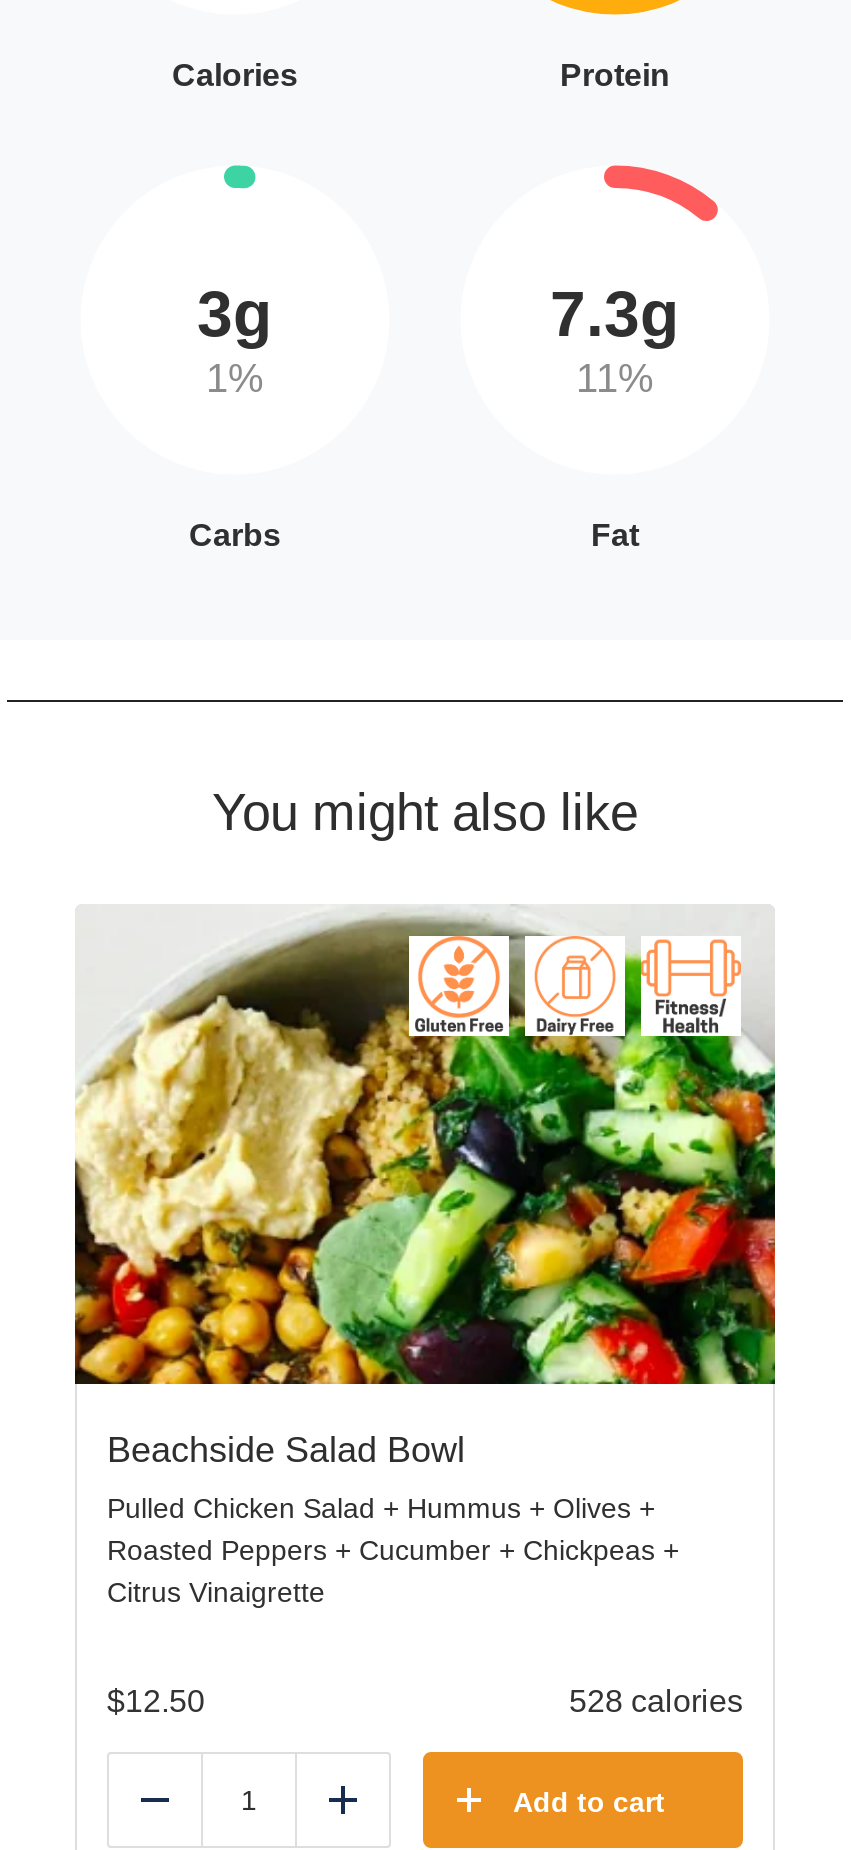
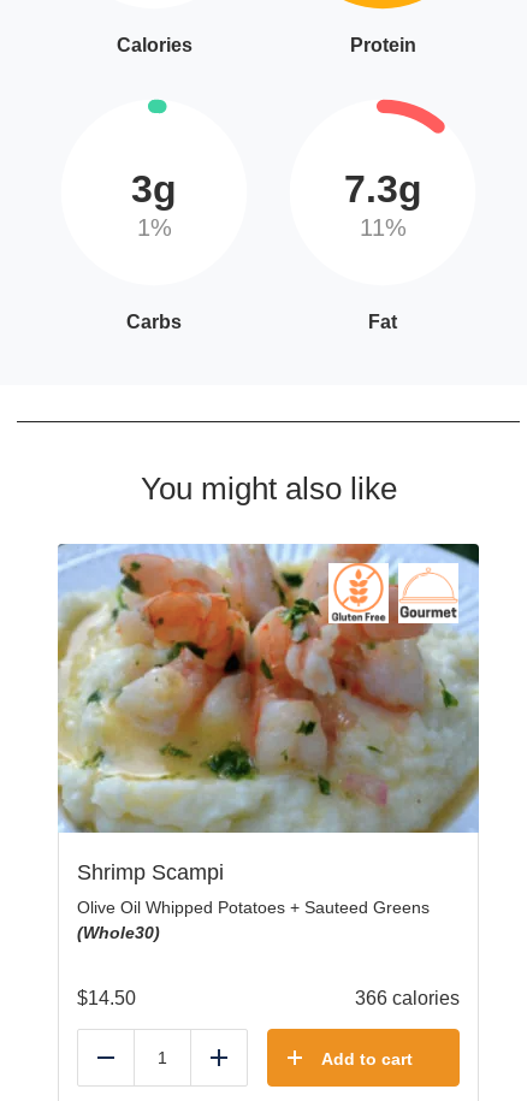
- [image]
- Beachside Salad Bowl
+ [image]
+ Shrimp Scampi

- Pulled Chicken Salad + Hummus + Olives +
- Roasted Peppers + Cucumber + Chickpeas +
- Citrus Vinaigrette
+ Olive Oil Whipped Potatoes + Sauteed Greens
+ (Whole30)

- $12.50
- 528 calories
+ $14.50
+ 366 calories
